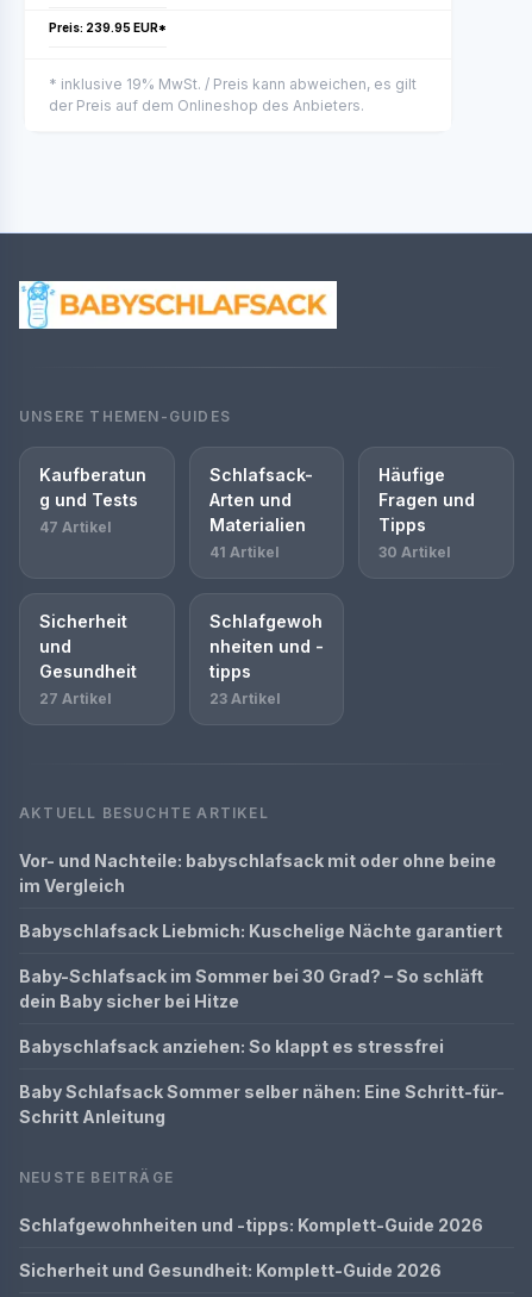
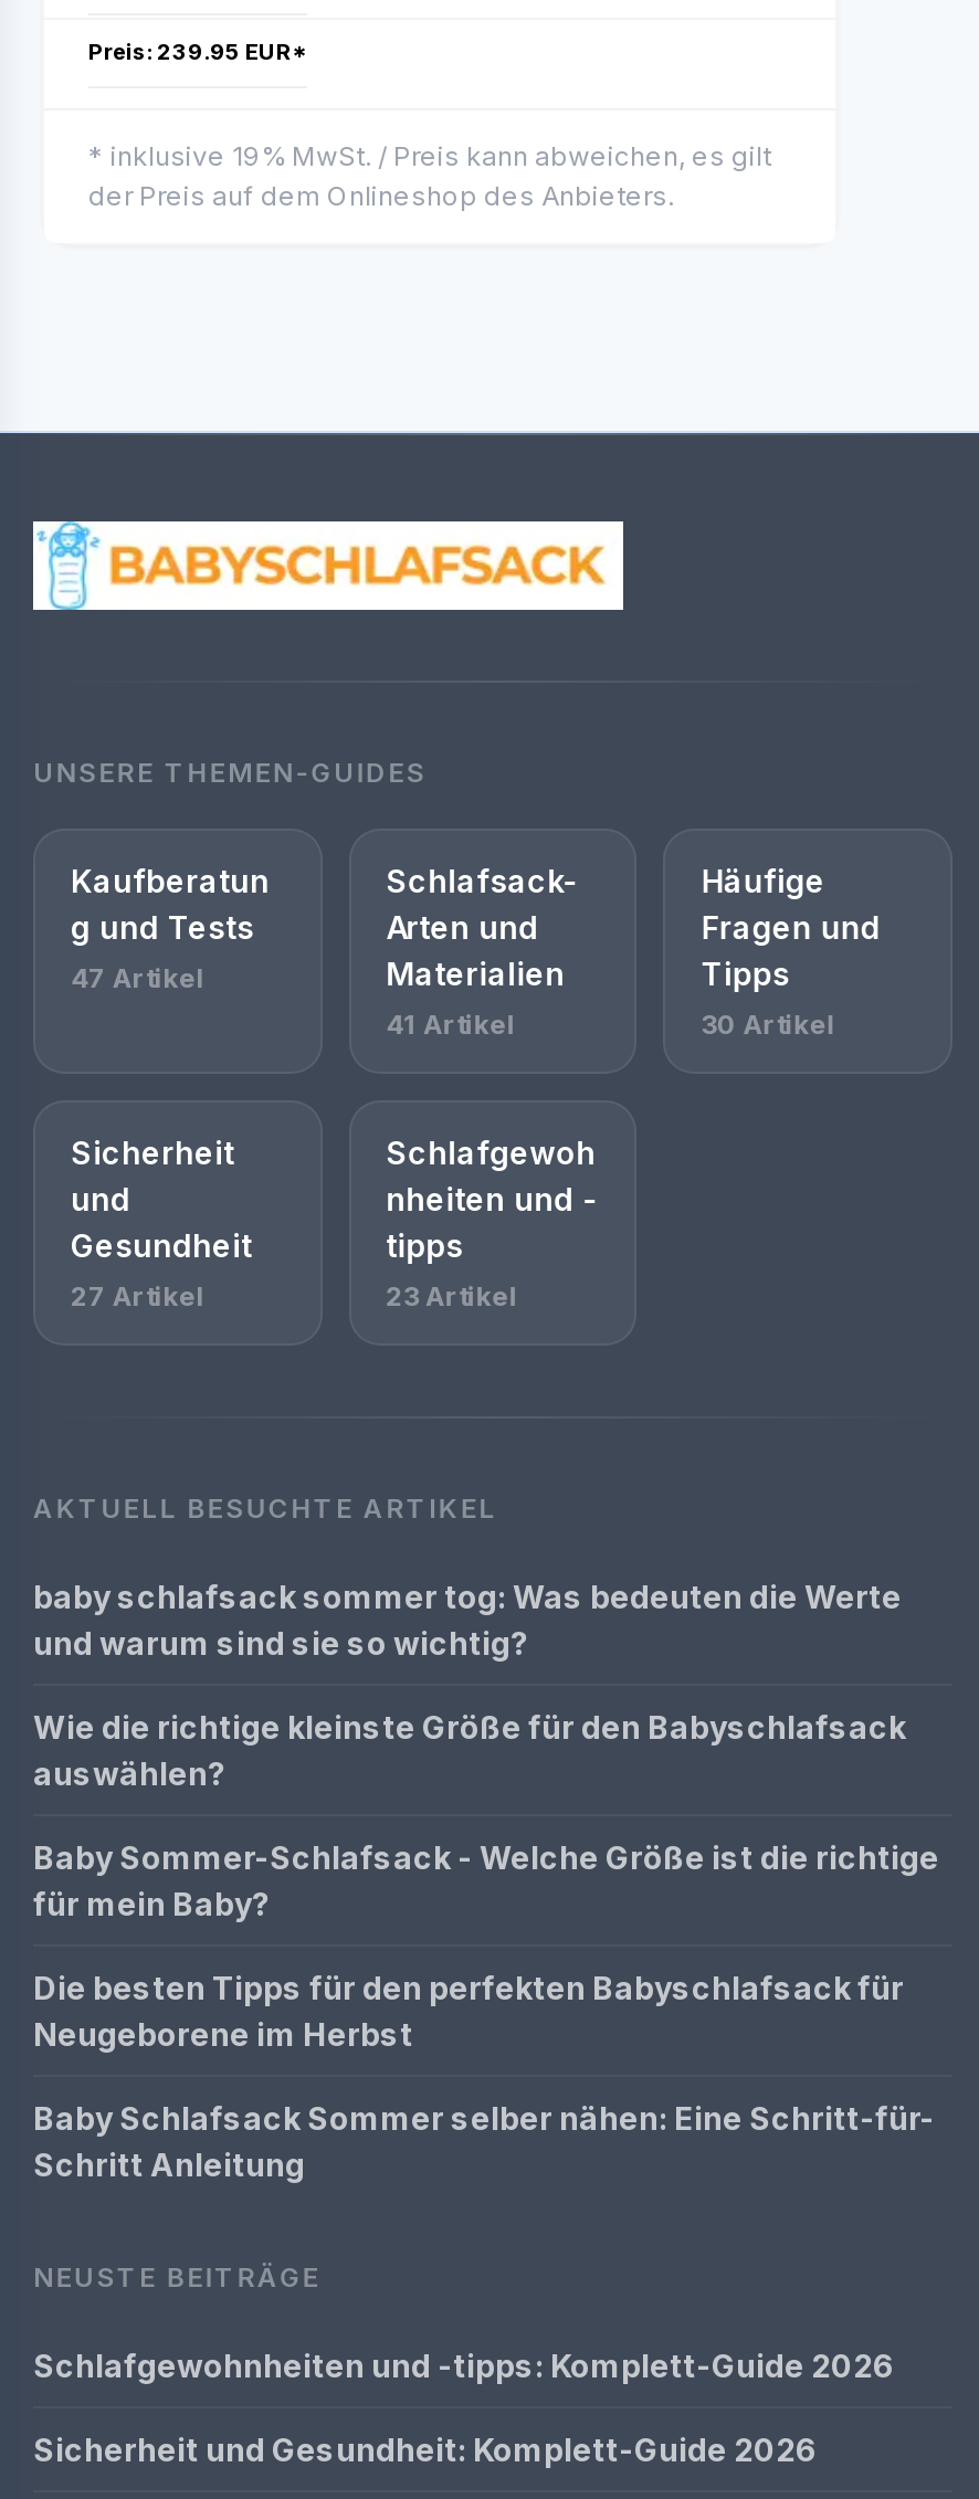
- Vor- und Nachteile: babyschlafsack mit oder ohne beine
- im Vergleich
+ baby schlafsack sommer tog: Was bedeuten die Werte
+ und warum sind sie so wichtig?

- Babyschlafsack Liebmich: Kuschelige Nächte garantiert
+ Wie die richtige kleinste Größe für den Babyschlafsack
+ auswählen?

- Baby-Schlafsack im Sommer bei 30 Grad? – So schläft
- dein Baby sicher bei Hitze
+ Baby Sommer-Schlafsack - Welche Größe ist die richtige
+ für mein Baby?

- Babyschlafsack anziehen: So klappt es stressfrei
+ Die besten Tipps für den perfekten Babyschlafsack für
+ Neugeborene im Herbst
